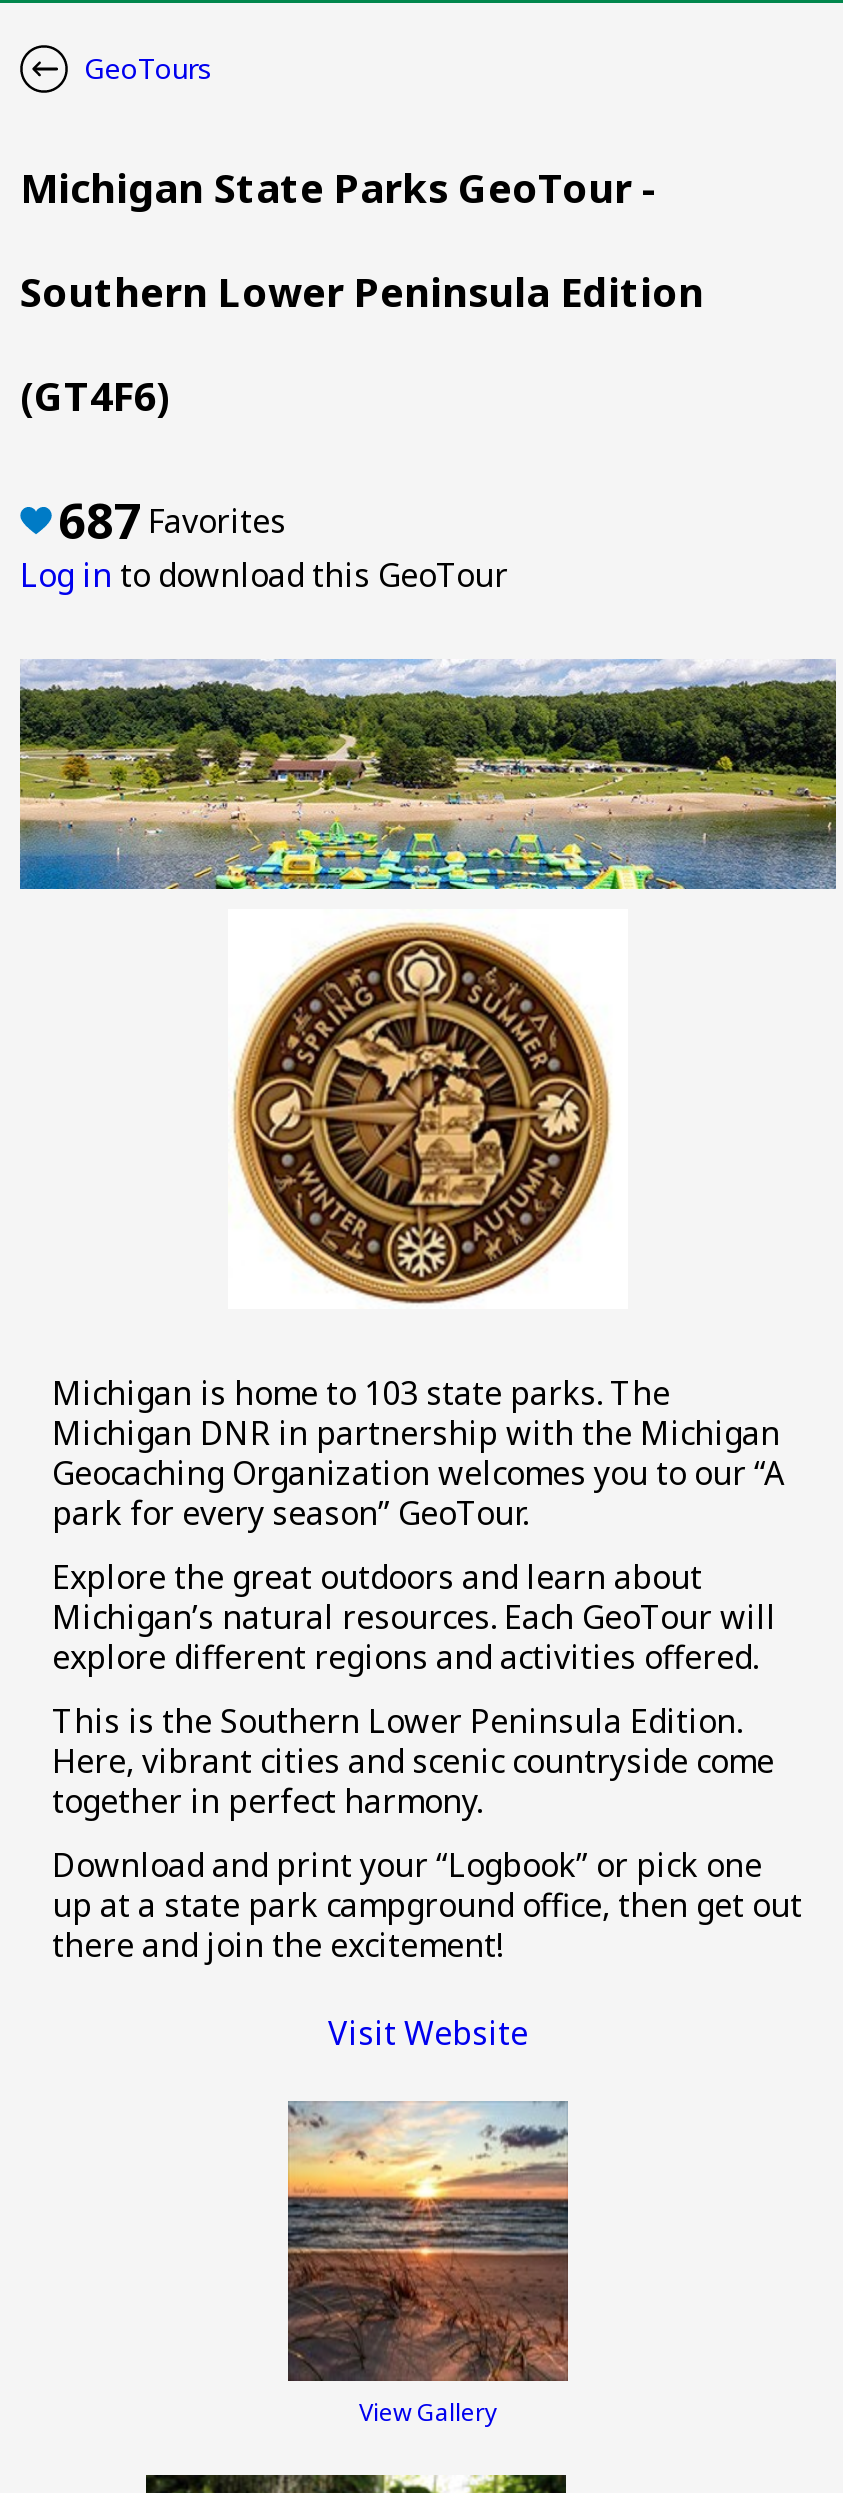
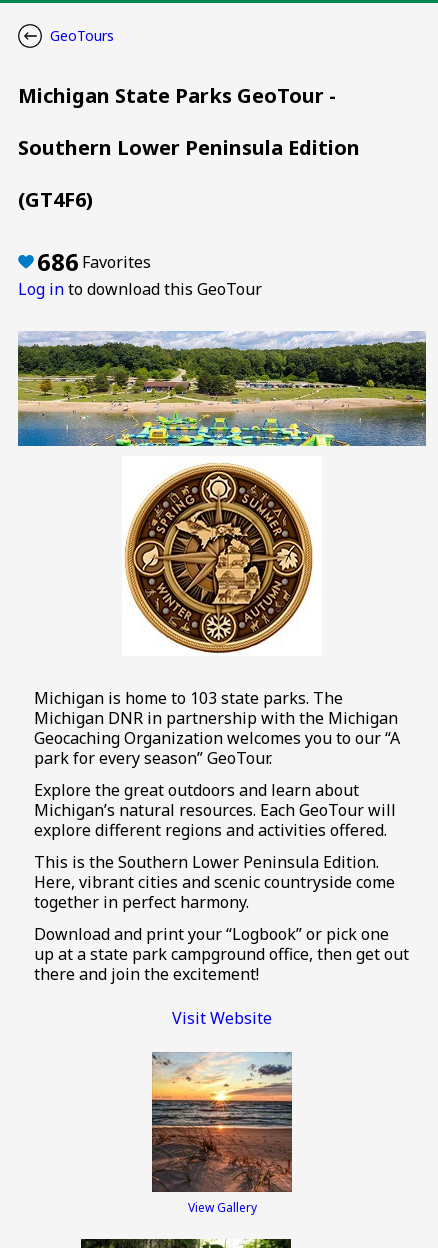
- 687 Favorites
+ 686 Favorites
